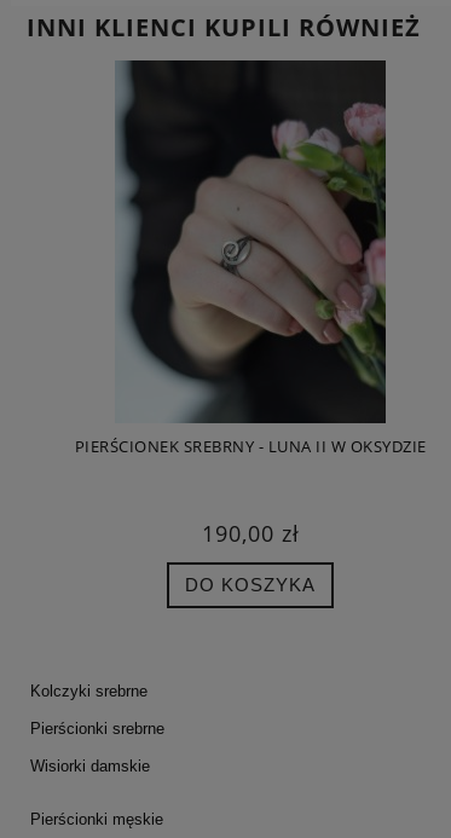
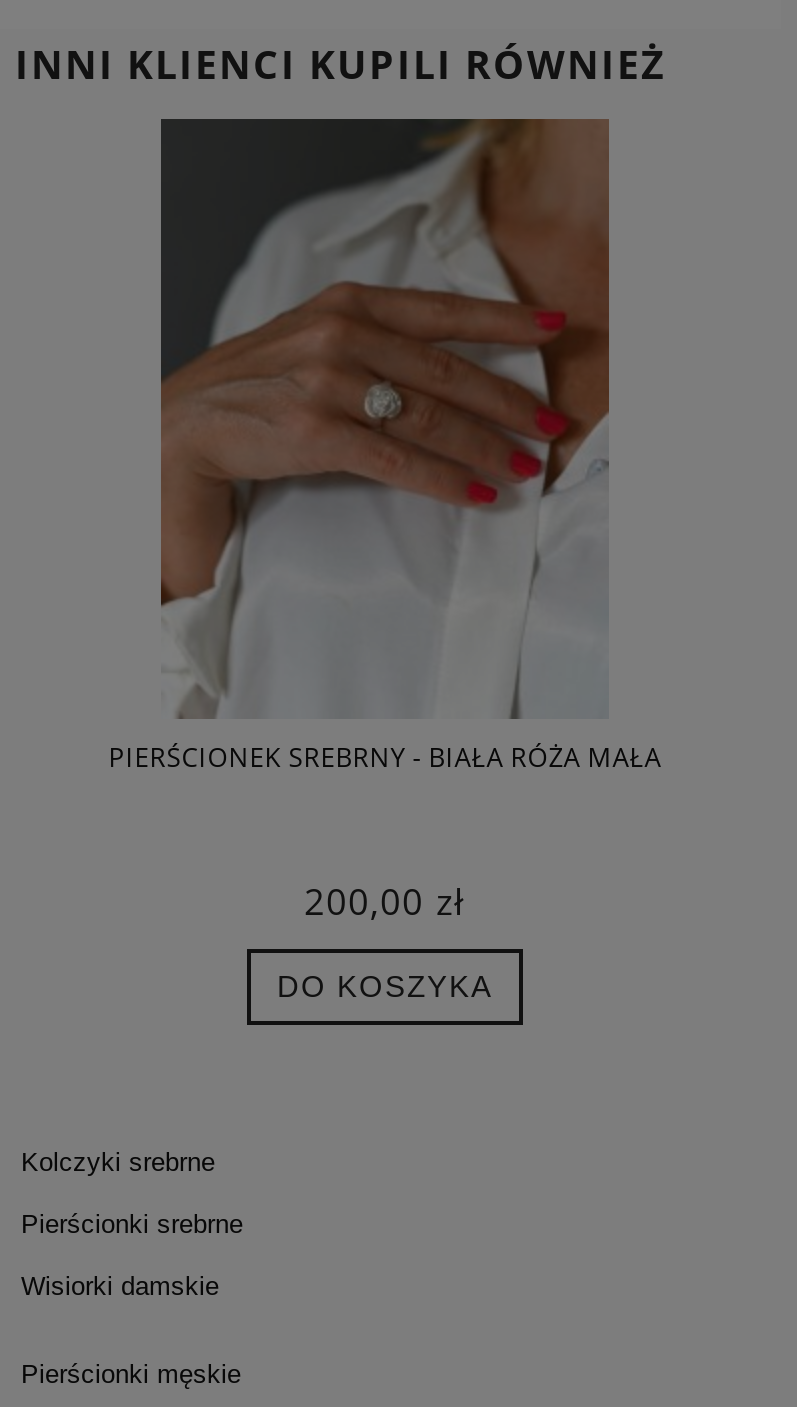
- [image]
- PIERŚCIONEK SREBRNY - LUNA II W OKSYDZIE
+ [image]
+ PIERŚCIONEK SREBRNY - BIAŁA RÓŻA MAŁA

- 190,00 zł
+ 200,00 zł
